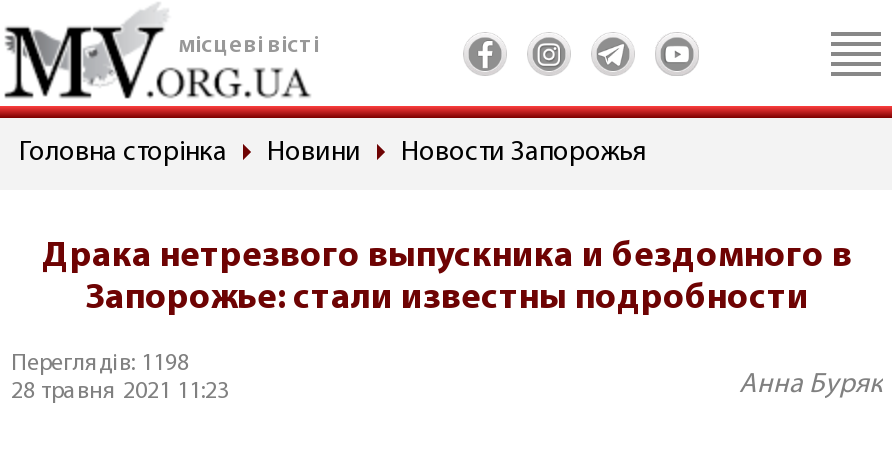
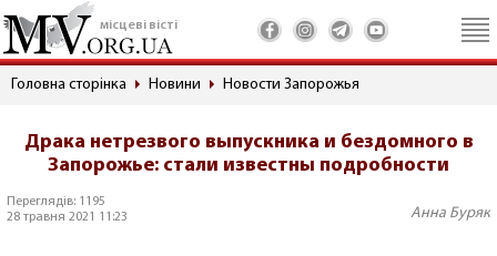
- Переглядів: 1198
+ Переглядів: 1195
